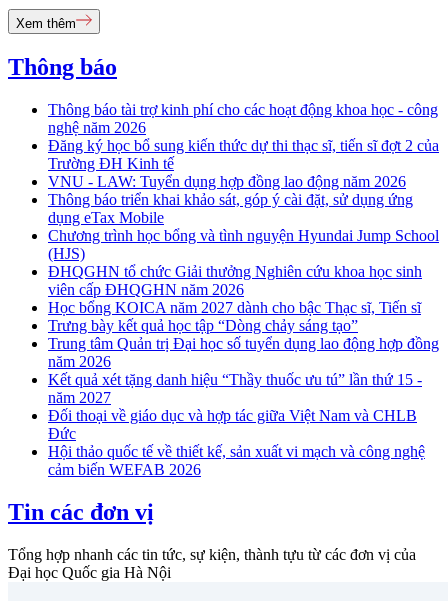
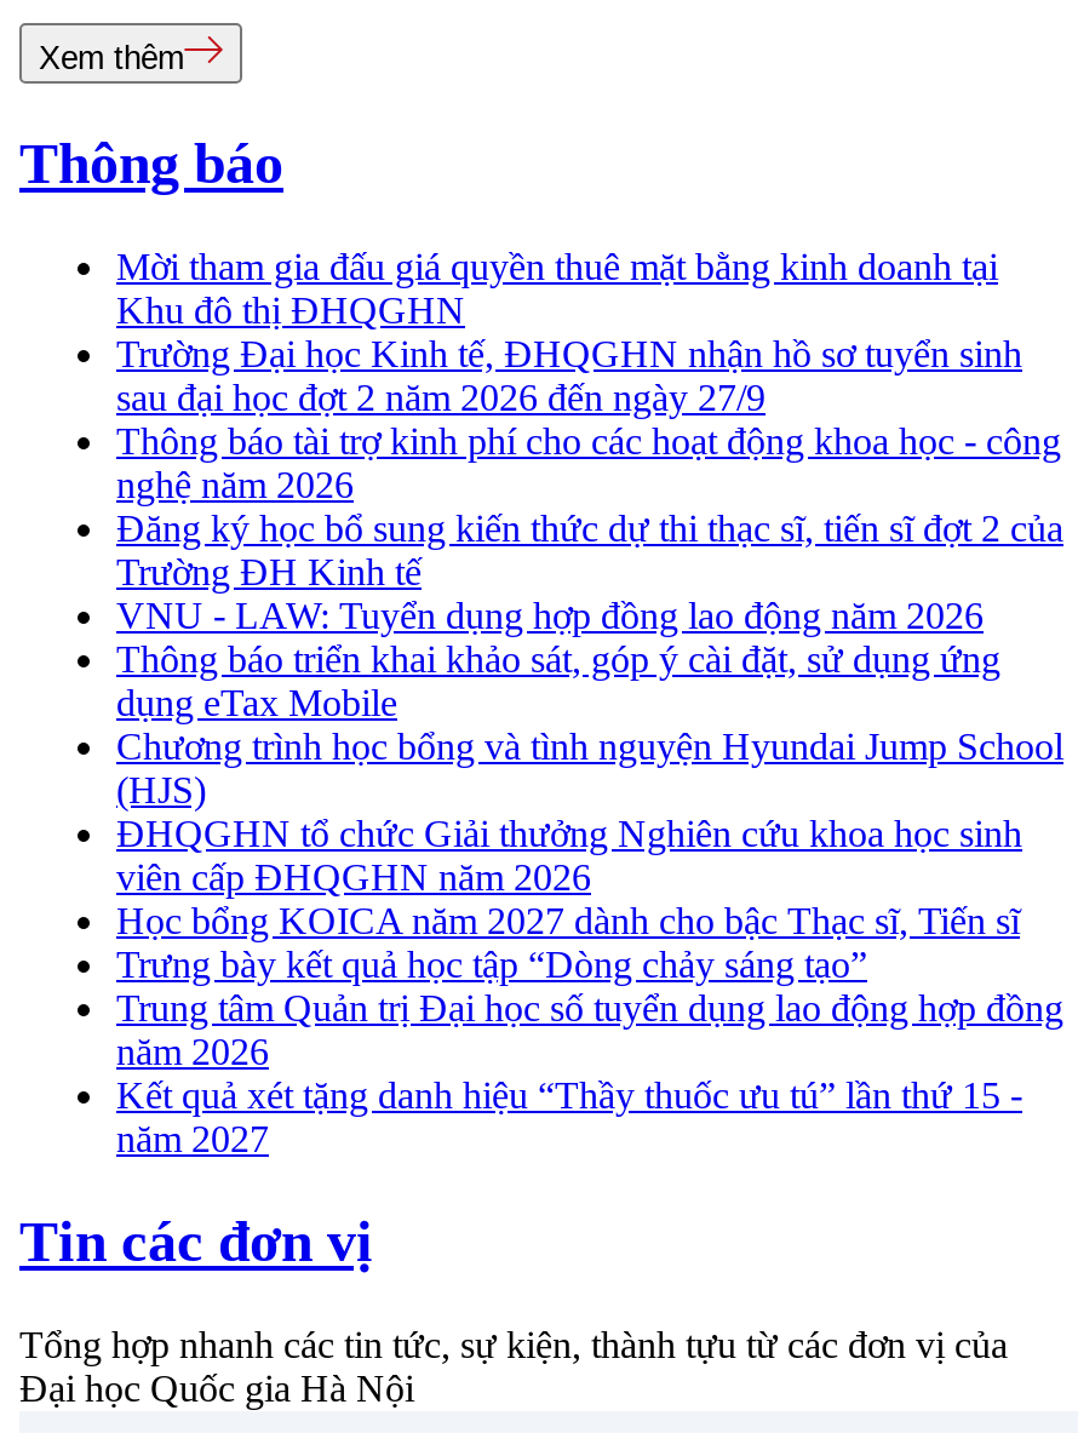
+ Mời tham gia đấu giá quyền thuê mặt bằng kinh doanh tại
+ Khu đô thị ĐHQGHN
+ Trường Đại học Kinh tế, ĐHQGHN nhận hồ sơ tuyển sinh
+ sau đại học đợt 2 năm 2026 đến ngày 27/9

moved down: Thông báo tài trợ kinh phí cho các hoạt động khoa học - công | nghệ năm 2026 | Đăng ký học bổ sung kiến thức dự thi thạc sĩ, tiến sĩ đợt 2 của | ... | Kết quả xét tặng danh hiệu “Thầy thuốc ưu tú” lần thứ 15 - | năm 2027

- Đối thoại về giáo dục và hợp tác giữa Việt Nam và CHLB
- Đức
- Hội thảo quốc tế về thiết kế, sản xuất vi mạch và công nghệ
- cảm biến WEFAB 2026
